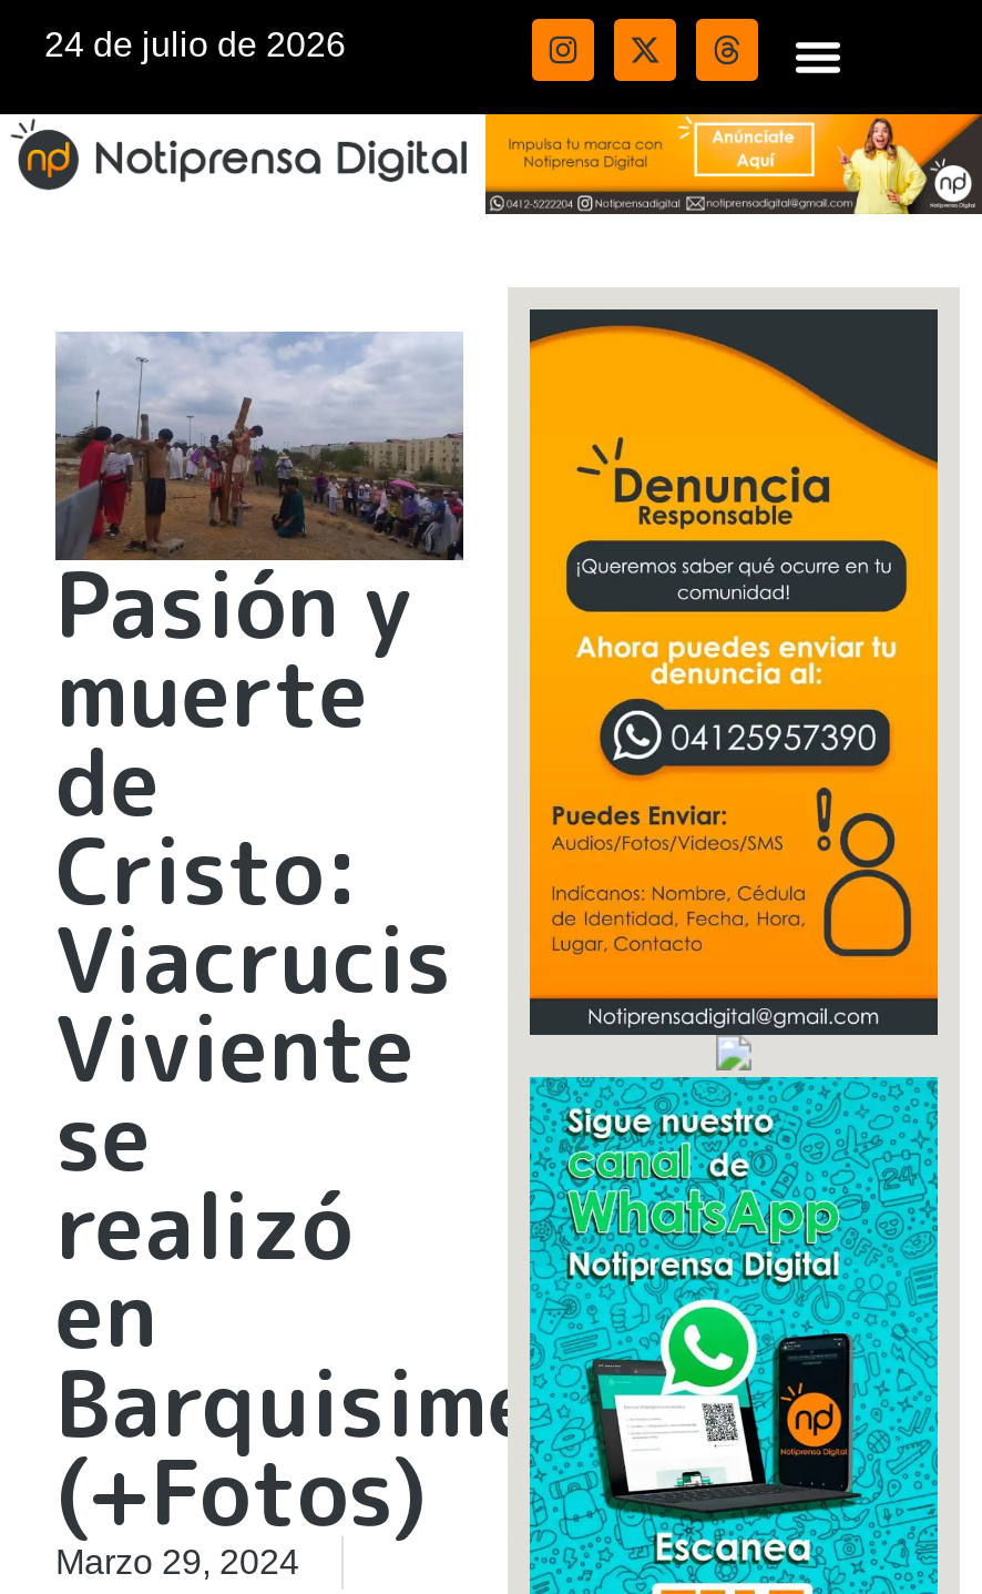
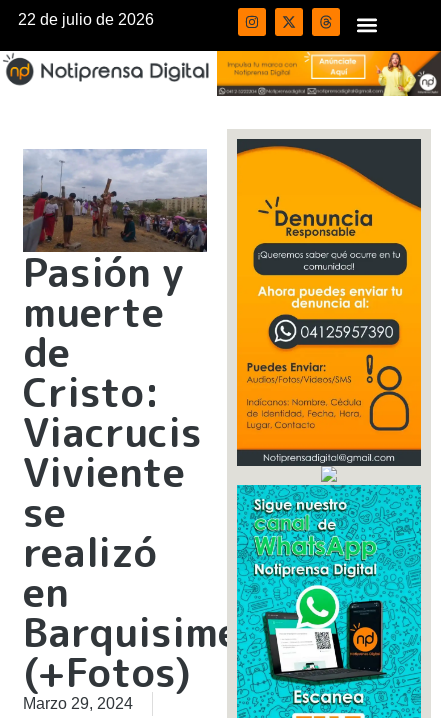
- 24 de julio de 2026
+ 22 de julio de 2026
